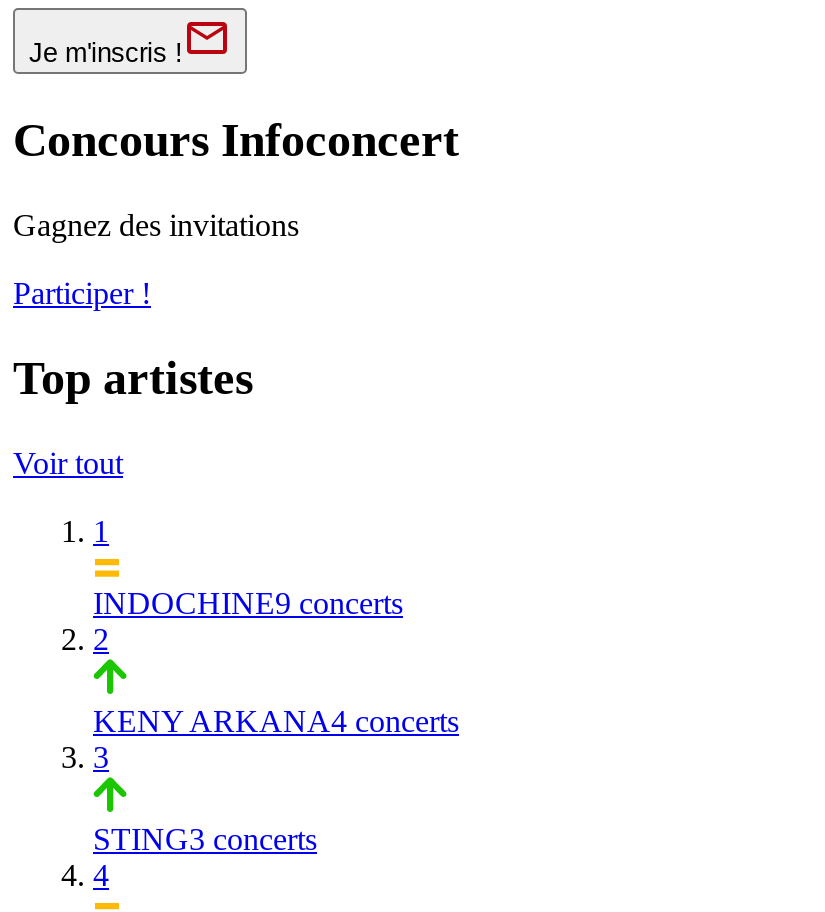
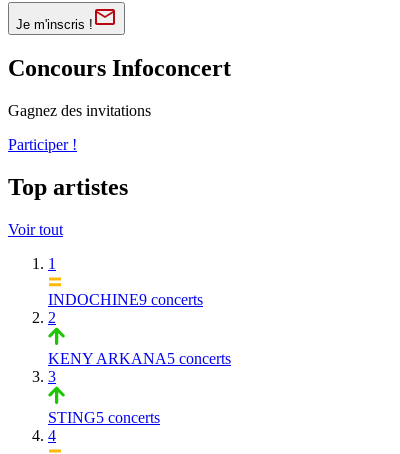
- KENY ARKANA4 concerts
+ KENY ARKANA5 concerts

- STING3 concerts
+ STING5 concerts
